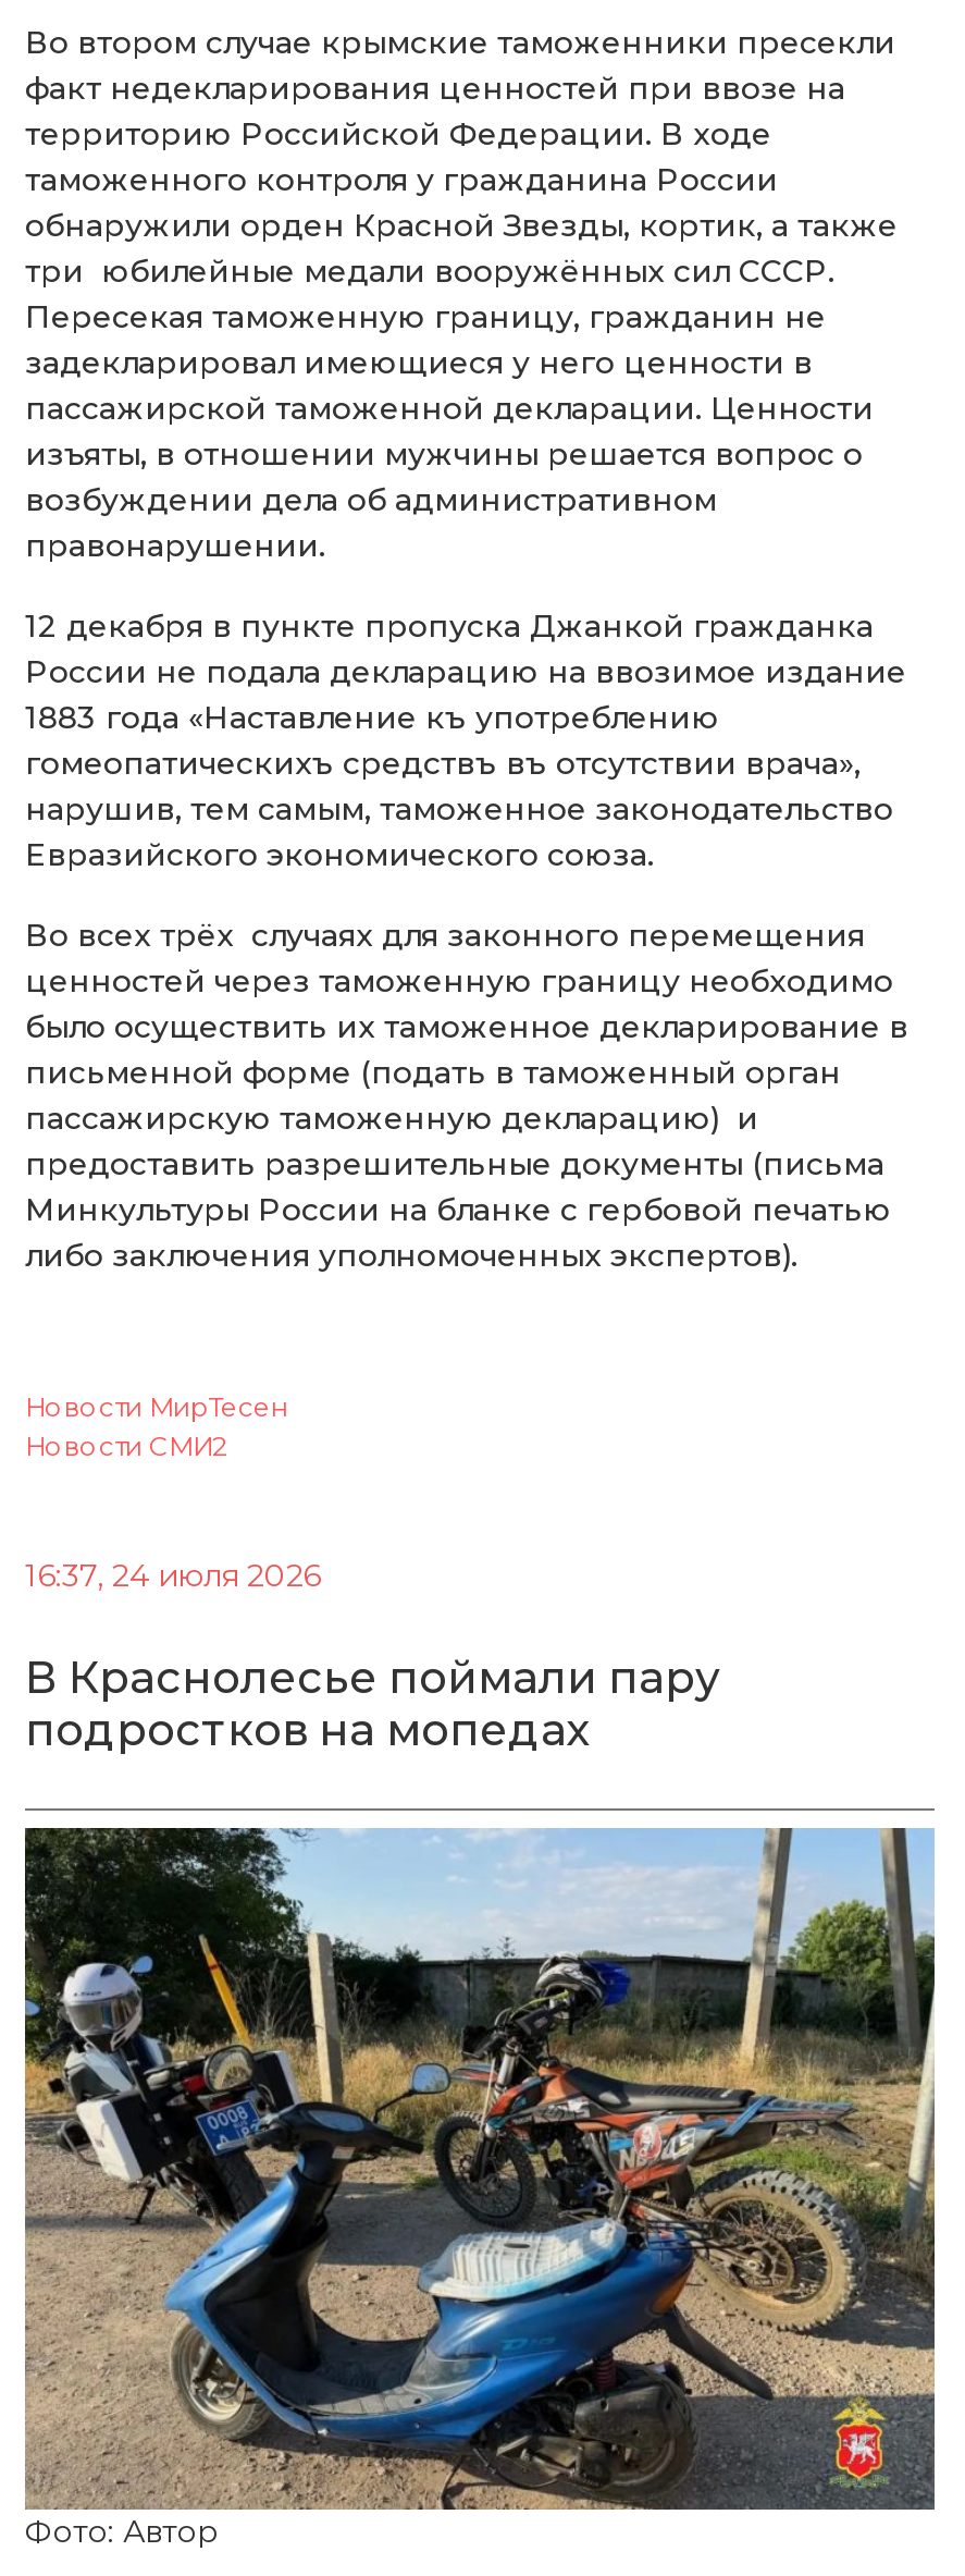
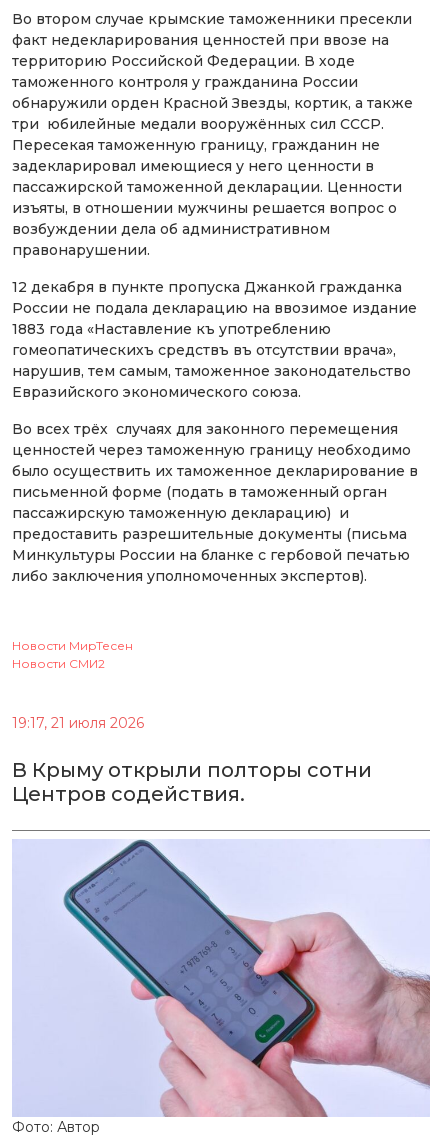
- 16:37, 24 июля 2026
+ 19:17, 21 июля 2026

- В Краснолесье поймали пару
- подростков на мопедах
+ В Крыму открыли полторы сотни
+ Центров содействия.

- [image]
+ [image]
